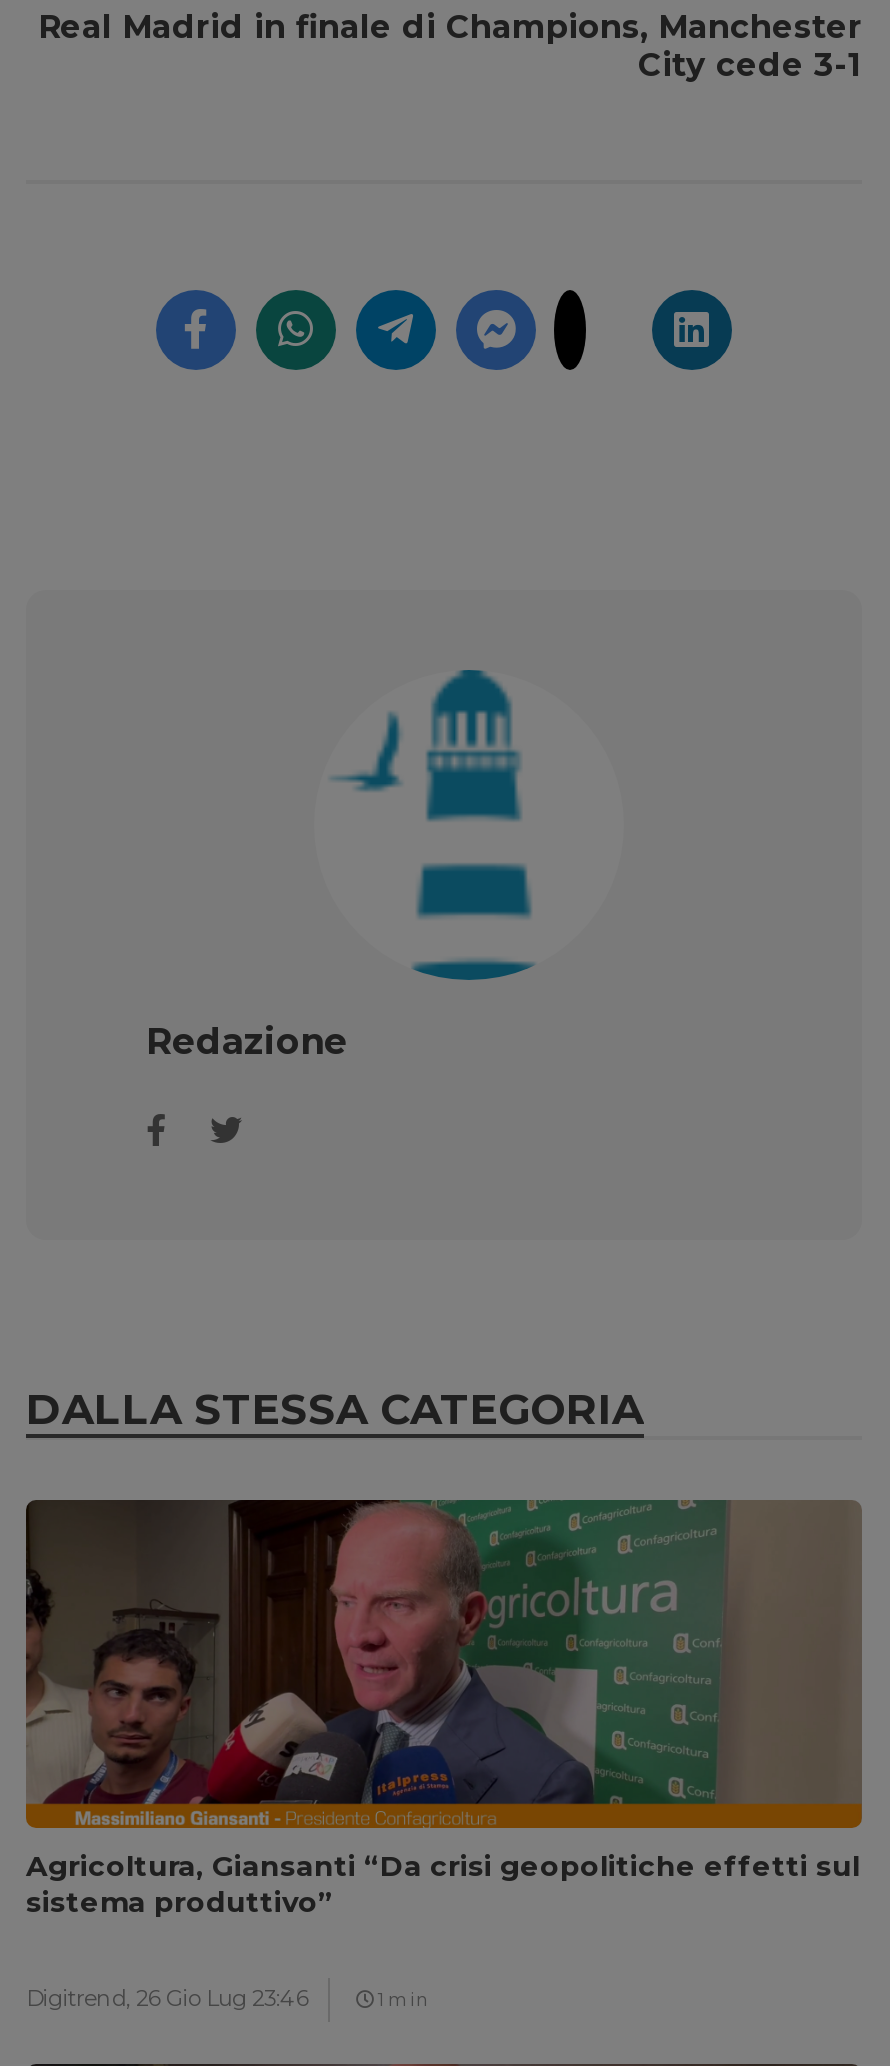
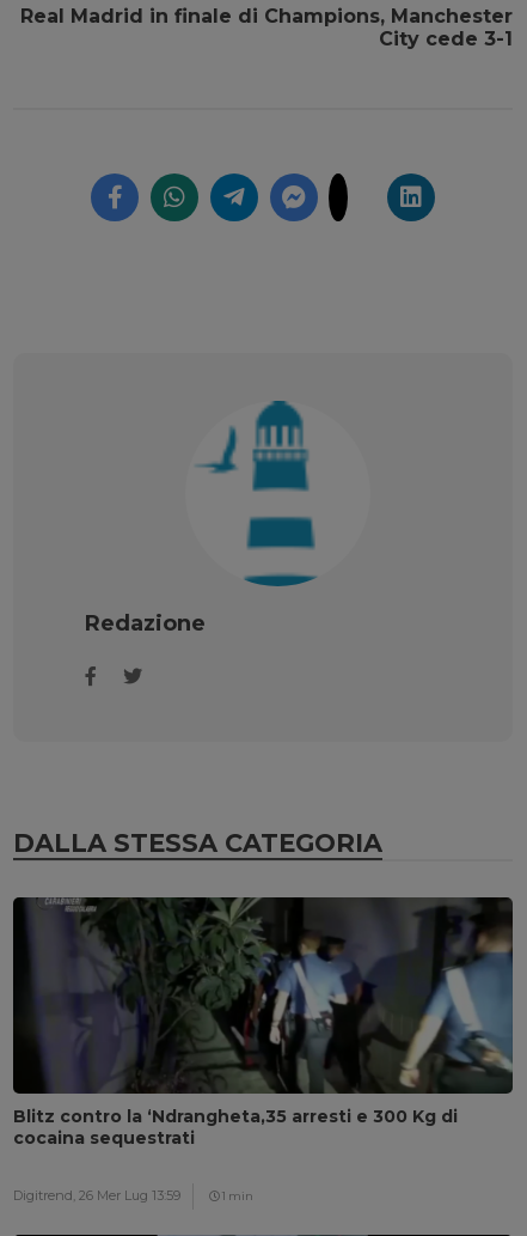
- [image]
- Agricoltura, Giansanti “Da crisi geopolitiche effetti sul
- sistema produttivo”
+ [image]
+ Blitz contro la ‘Ndrangheta,35 arresti e 300 Kg di
+ cocaina sequestrati

- Digitrend, 26 Gio Lug 23:46
+ Digitrend, 26 Mer Lug 13:59
